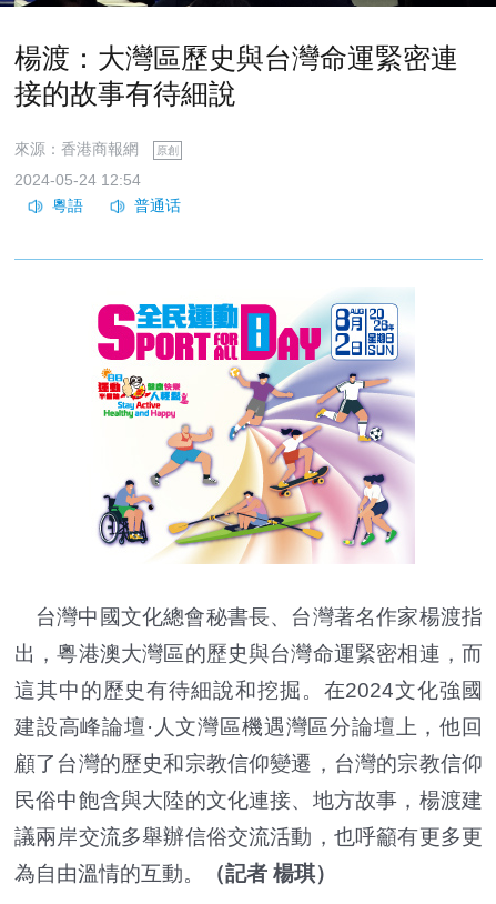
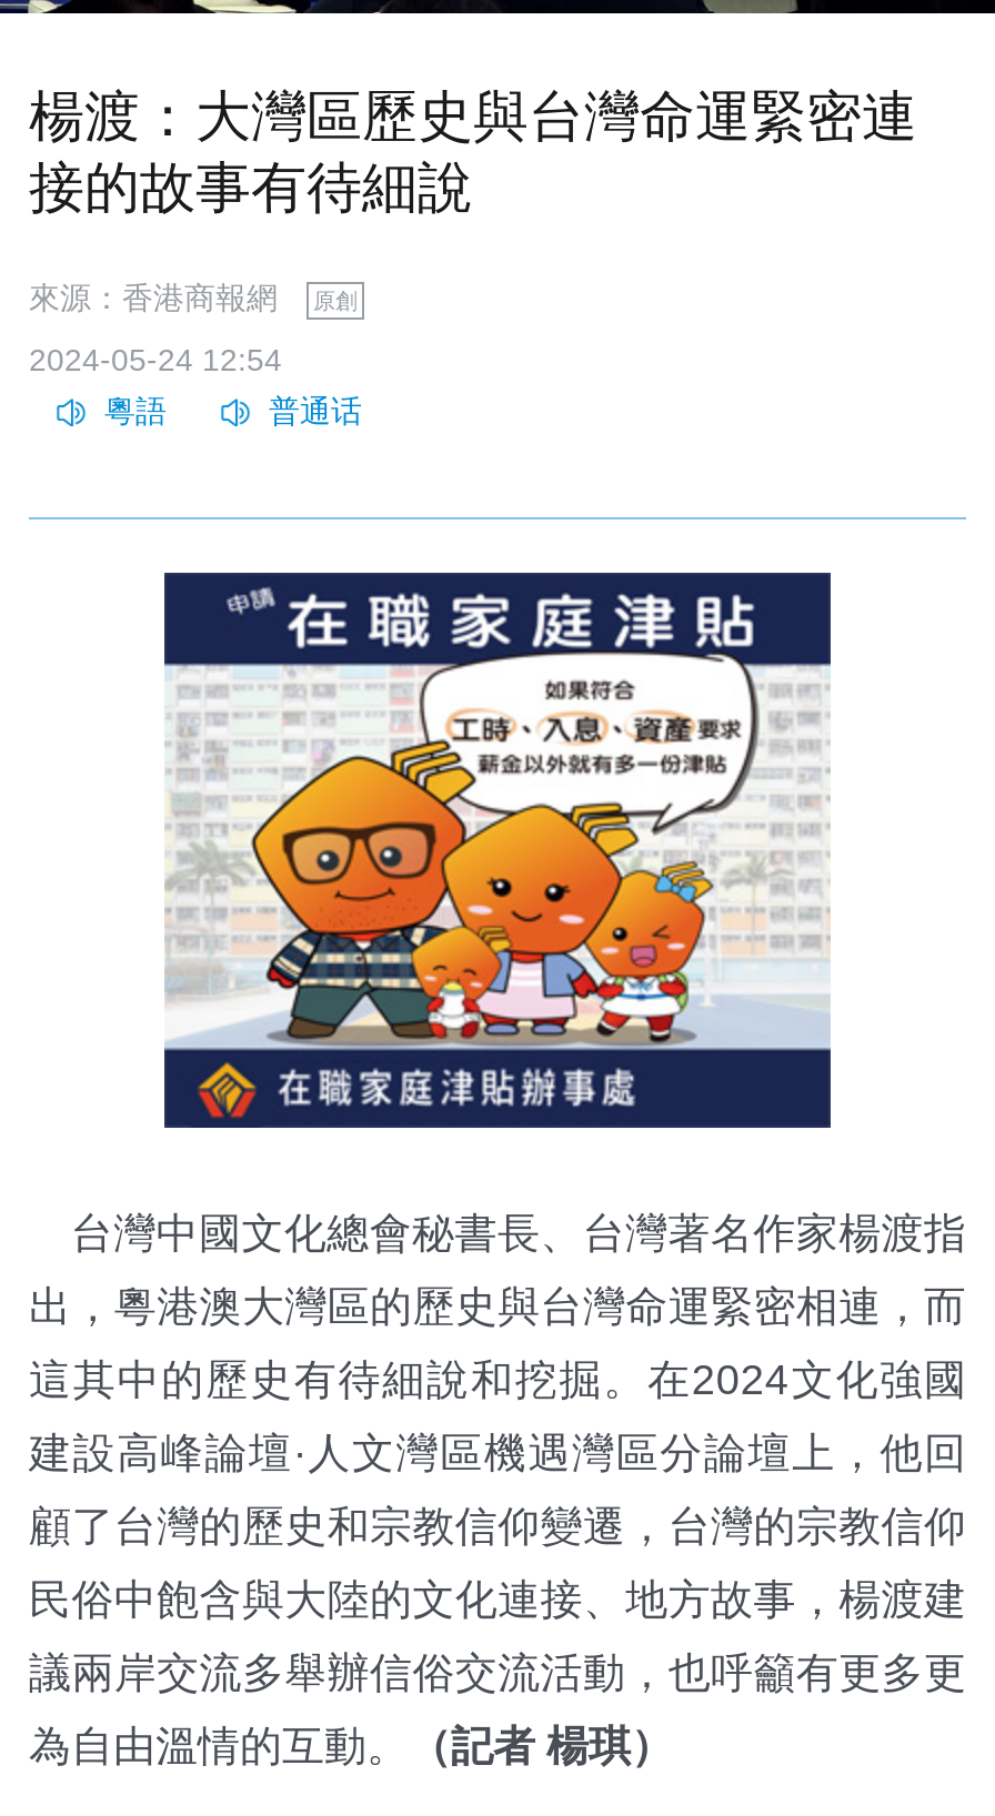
- [image]
+ [image]
